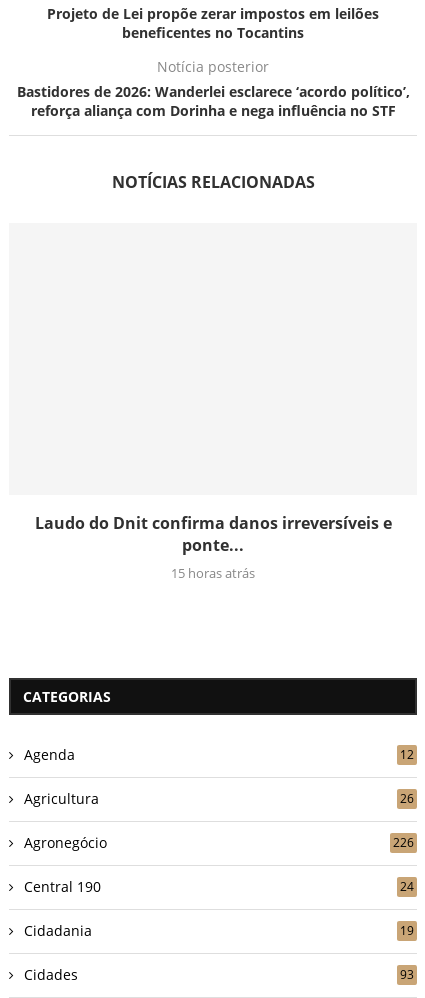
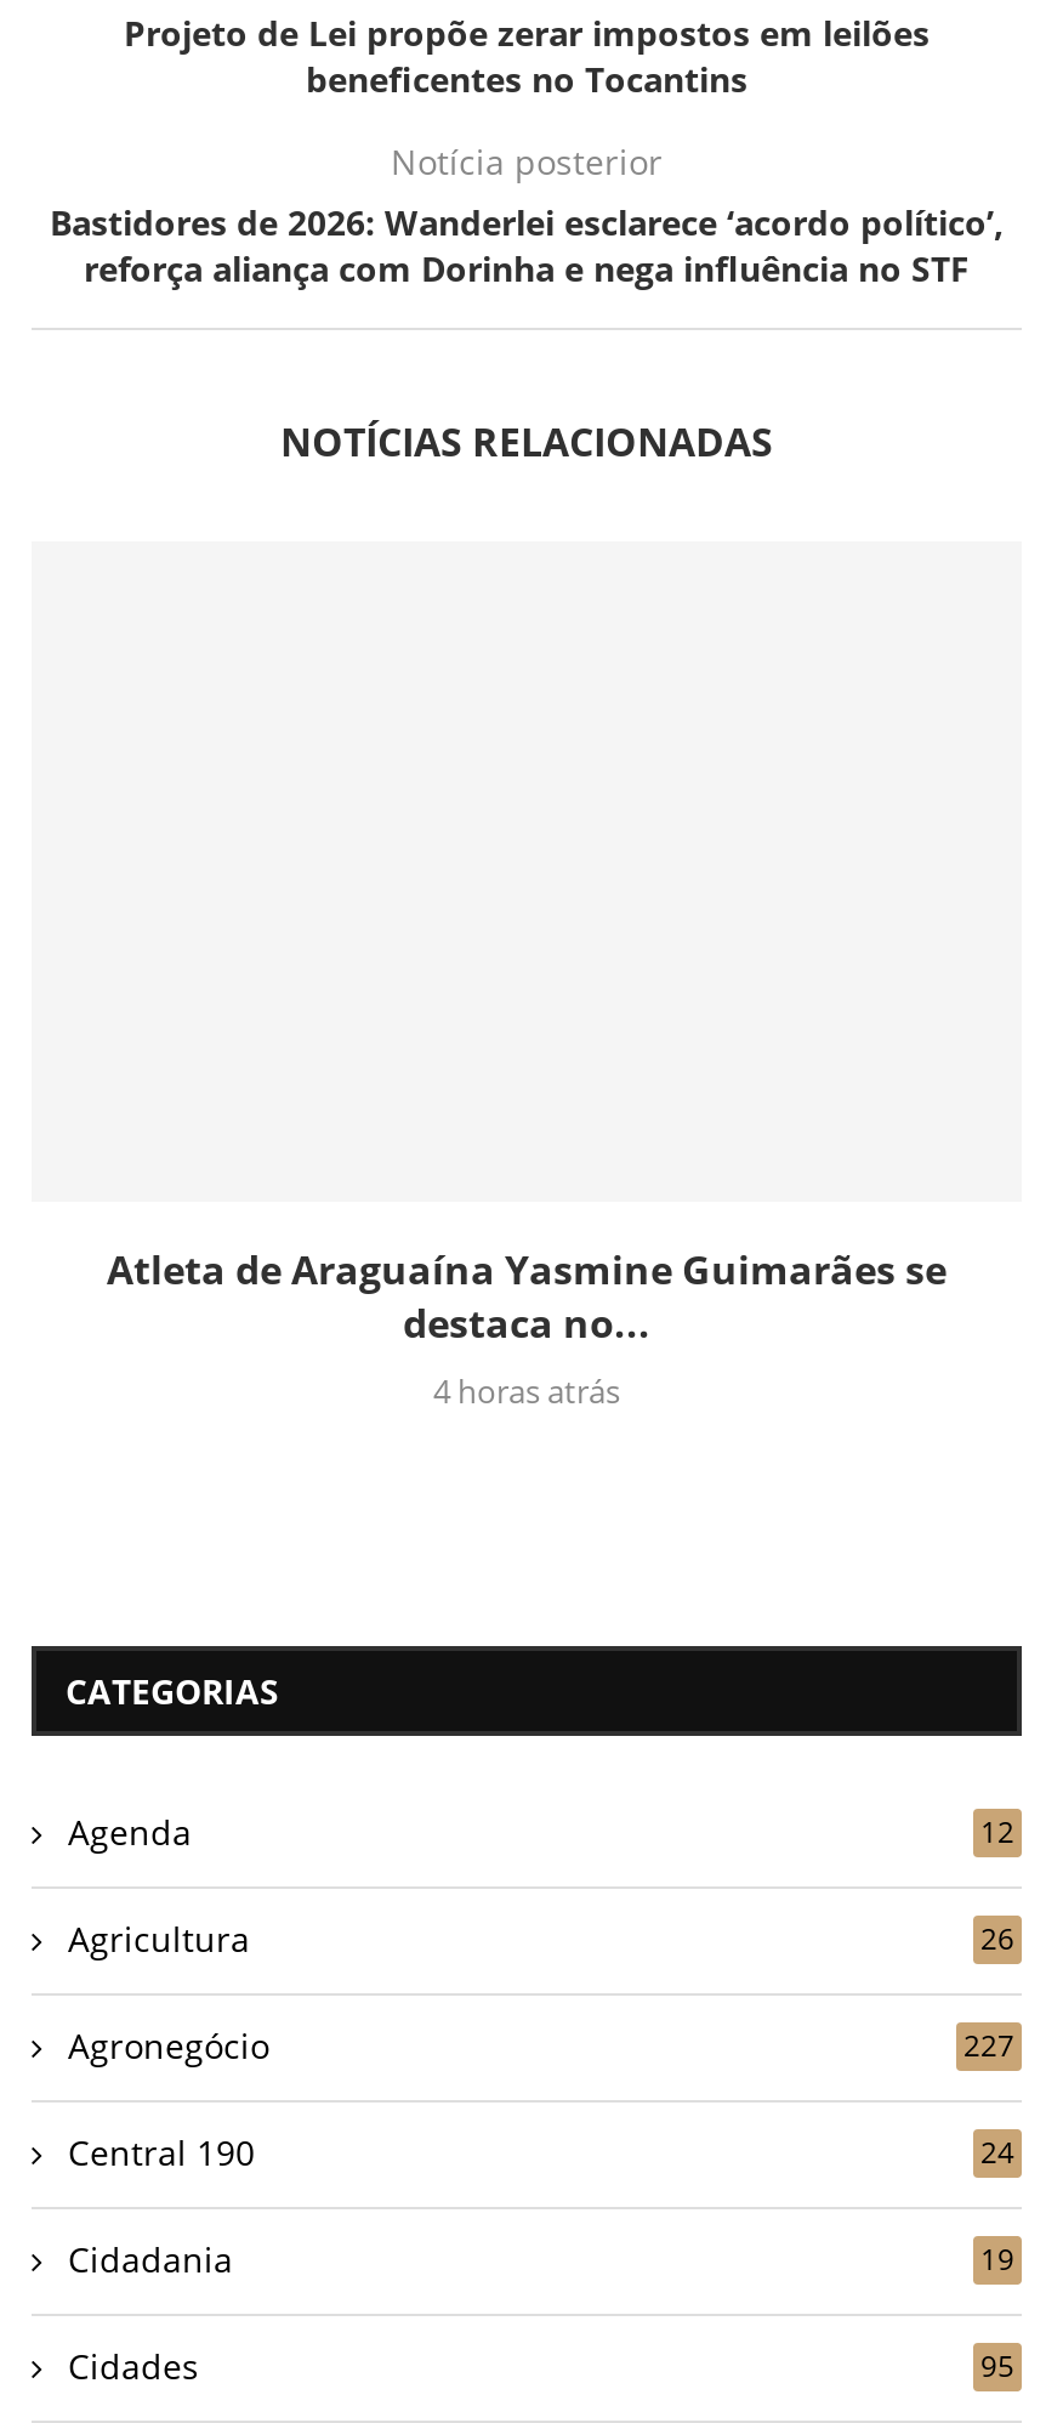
- Laudo do Dnit confirma danos irreversíveis e
- ponte...
- 15 horas atrás
+ Atleta de Araguaína Yasmine Guimarães se
+ destaca no...
+ 4 horas atrás

- 226
+ 227

- 93
+ 95
